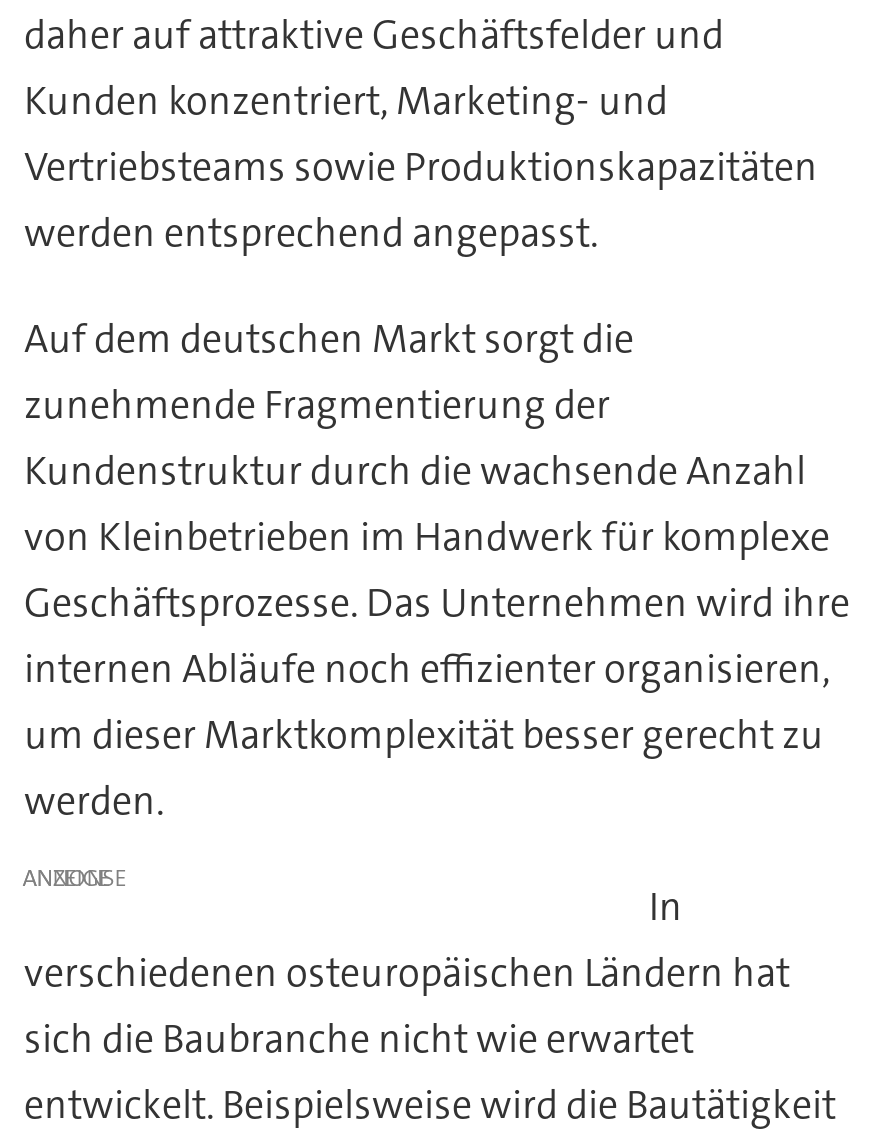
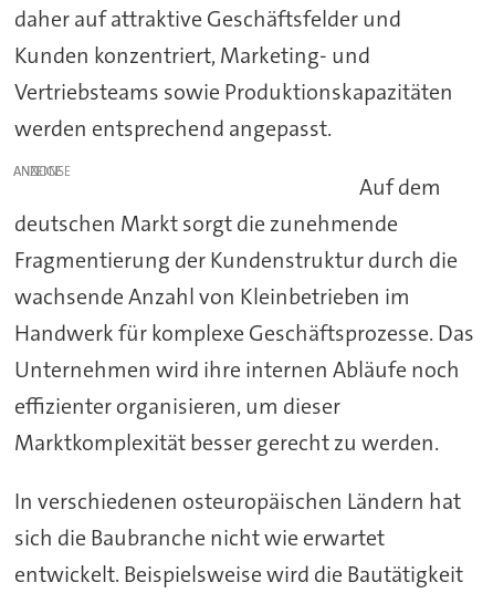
- Auf dem deutschen Markt sorgt die
- zunehmende Fragmentierung der
- Kundenstruktur durch die wachsende Anzahl
- von Kleinbetrieben im Handwerk für komplexe
- Geschäftsprozesse. Das Unternehmen wird ihre
- internen Abläufe noch effizienter organisieren,
- um dieser Marktkomplexität besser gerecht zu
- werden.

moved up: ANZEIGE

- In
- verschiedenen osteuropäischen Ländern hat
+ Auf dem
+ deutschen Markt sorgt die zunehmende
+ Fragmentierung der Kundenstruktur durch die
+ wachsende Anzahl von Kleinbetrieben im
+ Handwerk für komplexe Geschäftsprozesse. Das
+ Unternehmen wird ihre internen Abläufe noch
+ effizienter organisieren, um dieser
+ Marktkomplexität besser gerecht zu werden.
+ In verschiedenen osteuropäischen Ländern hat
